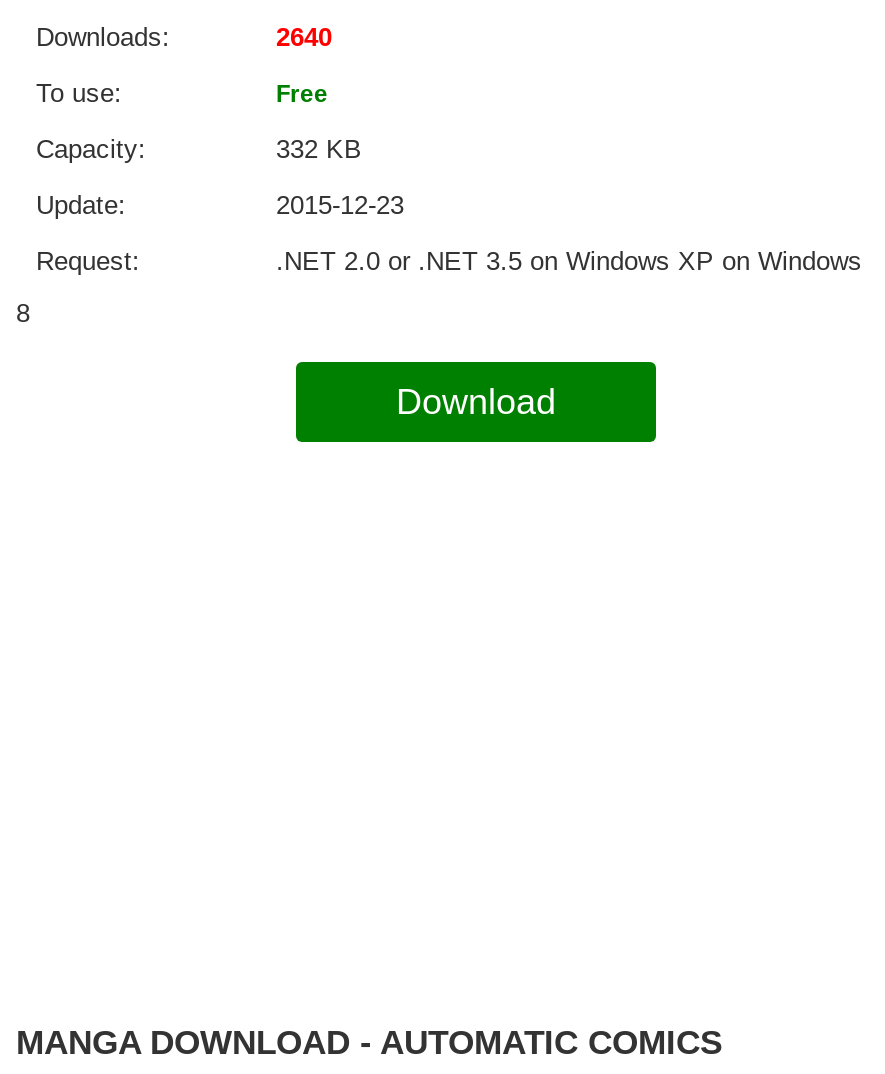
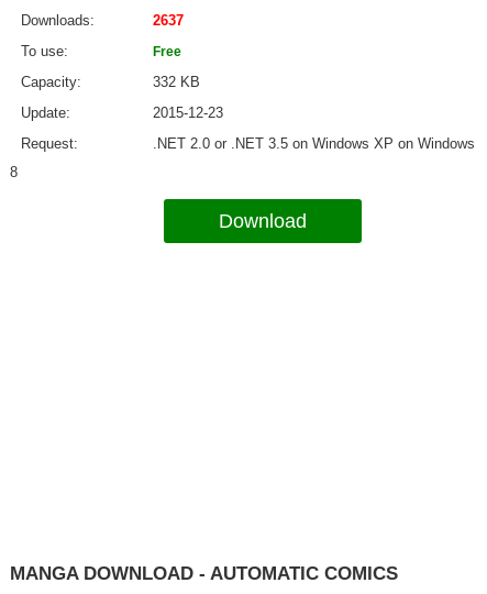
- 2640
+ 2637
